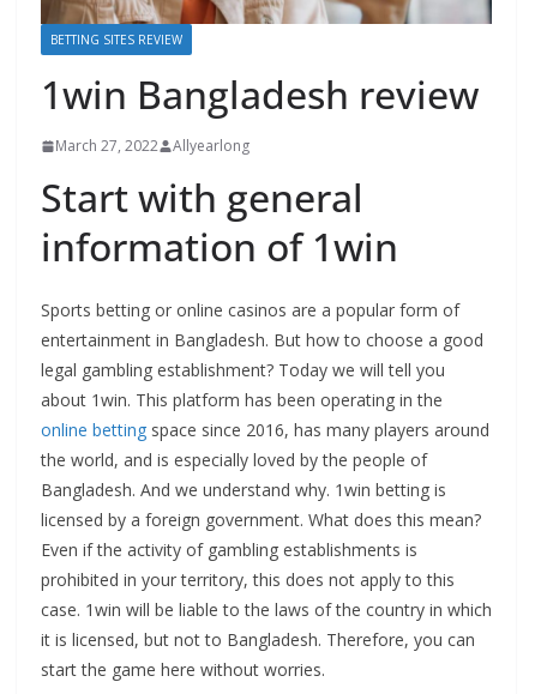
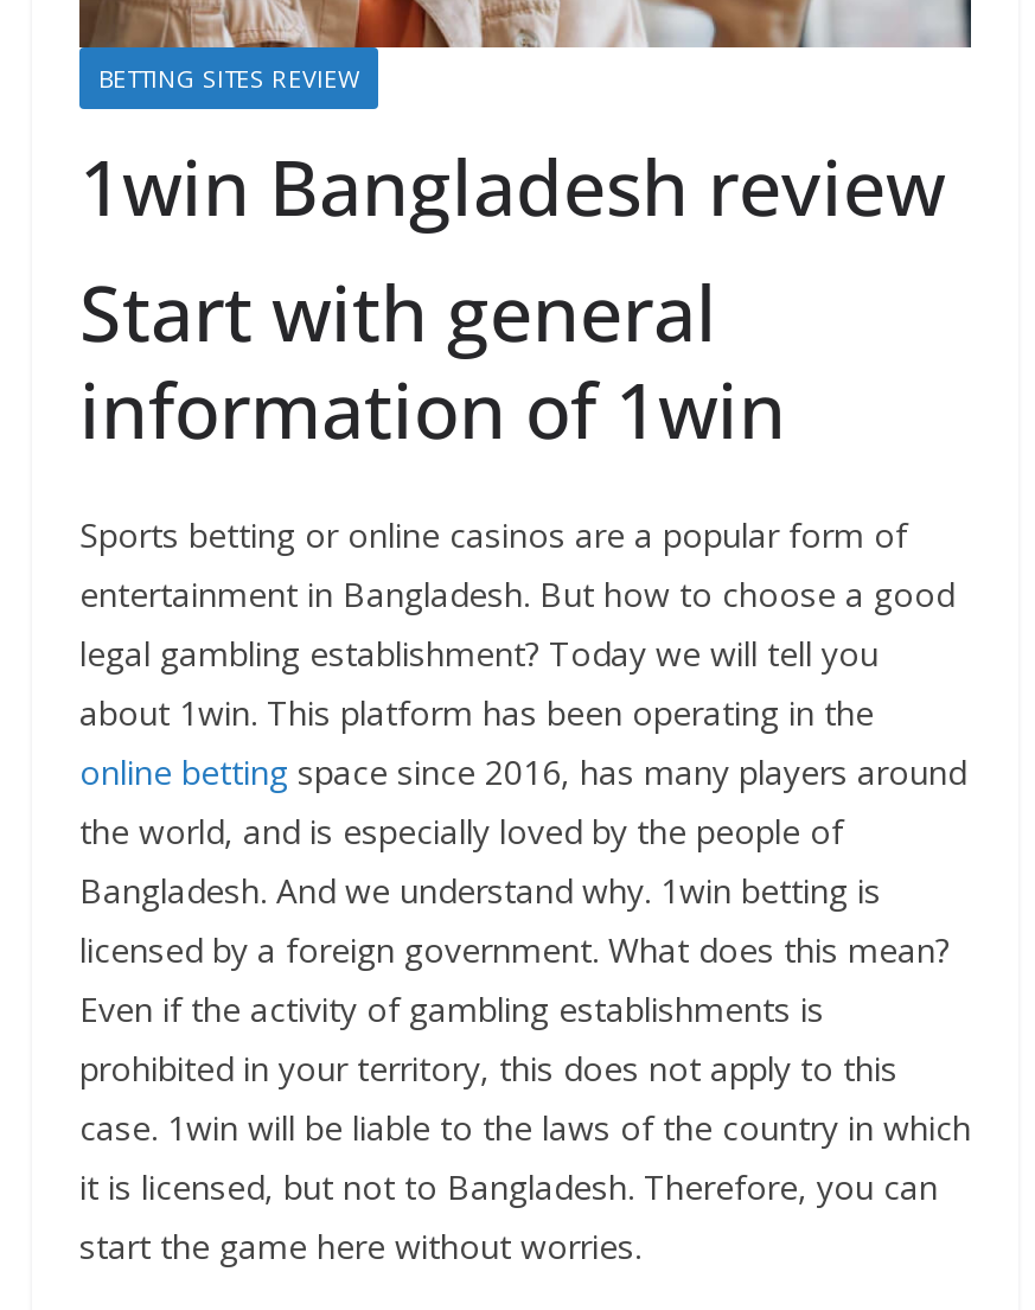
- March 27, 2022
- Allyearlong
